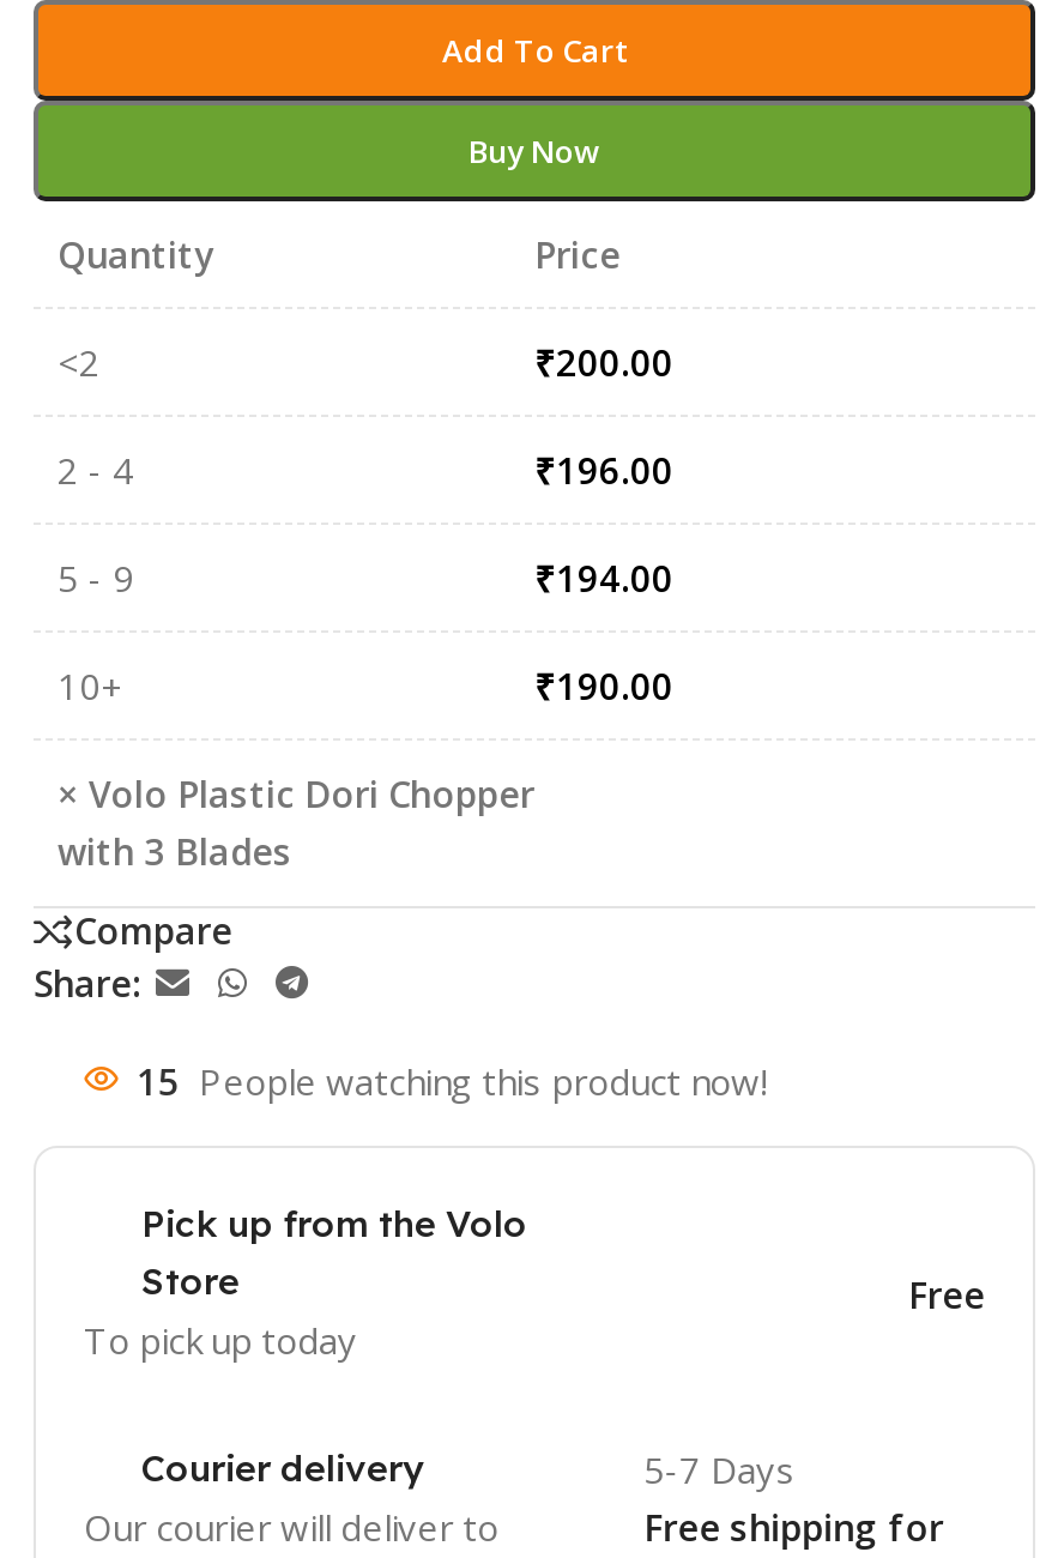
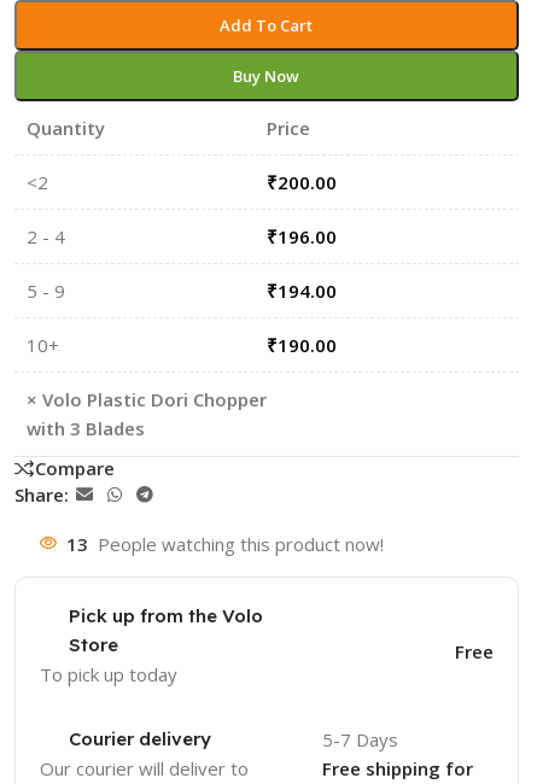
- 15 People watching this product now!
+ 13 People watching this product now!
